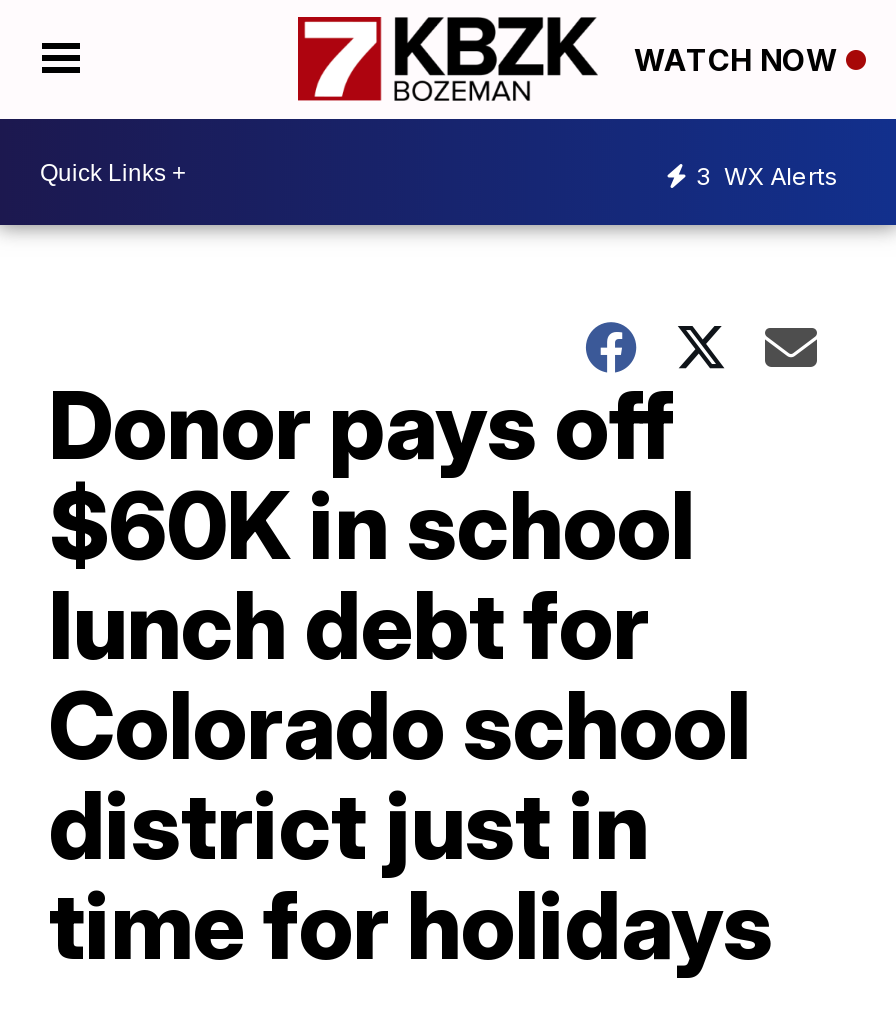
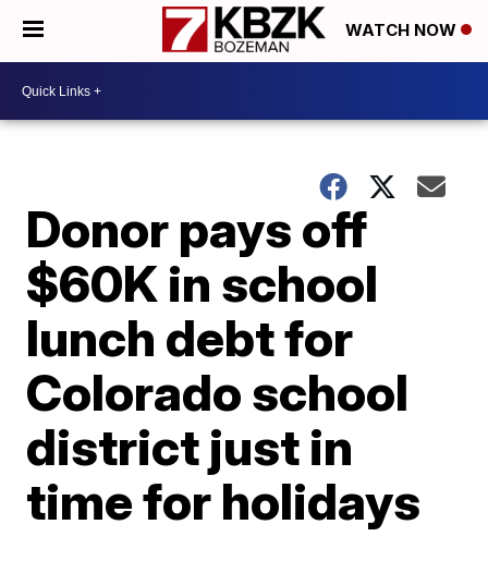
- 3 WX Alerts
